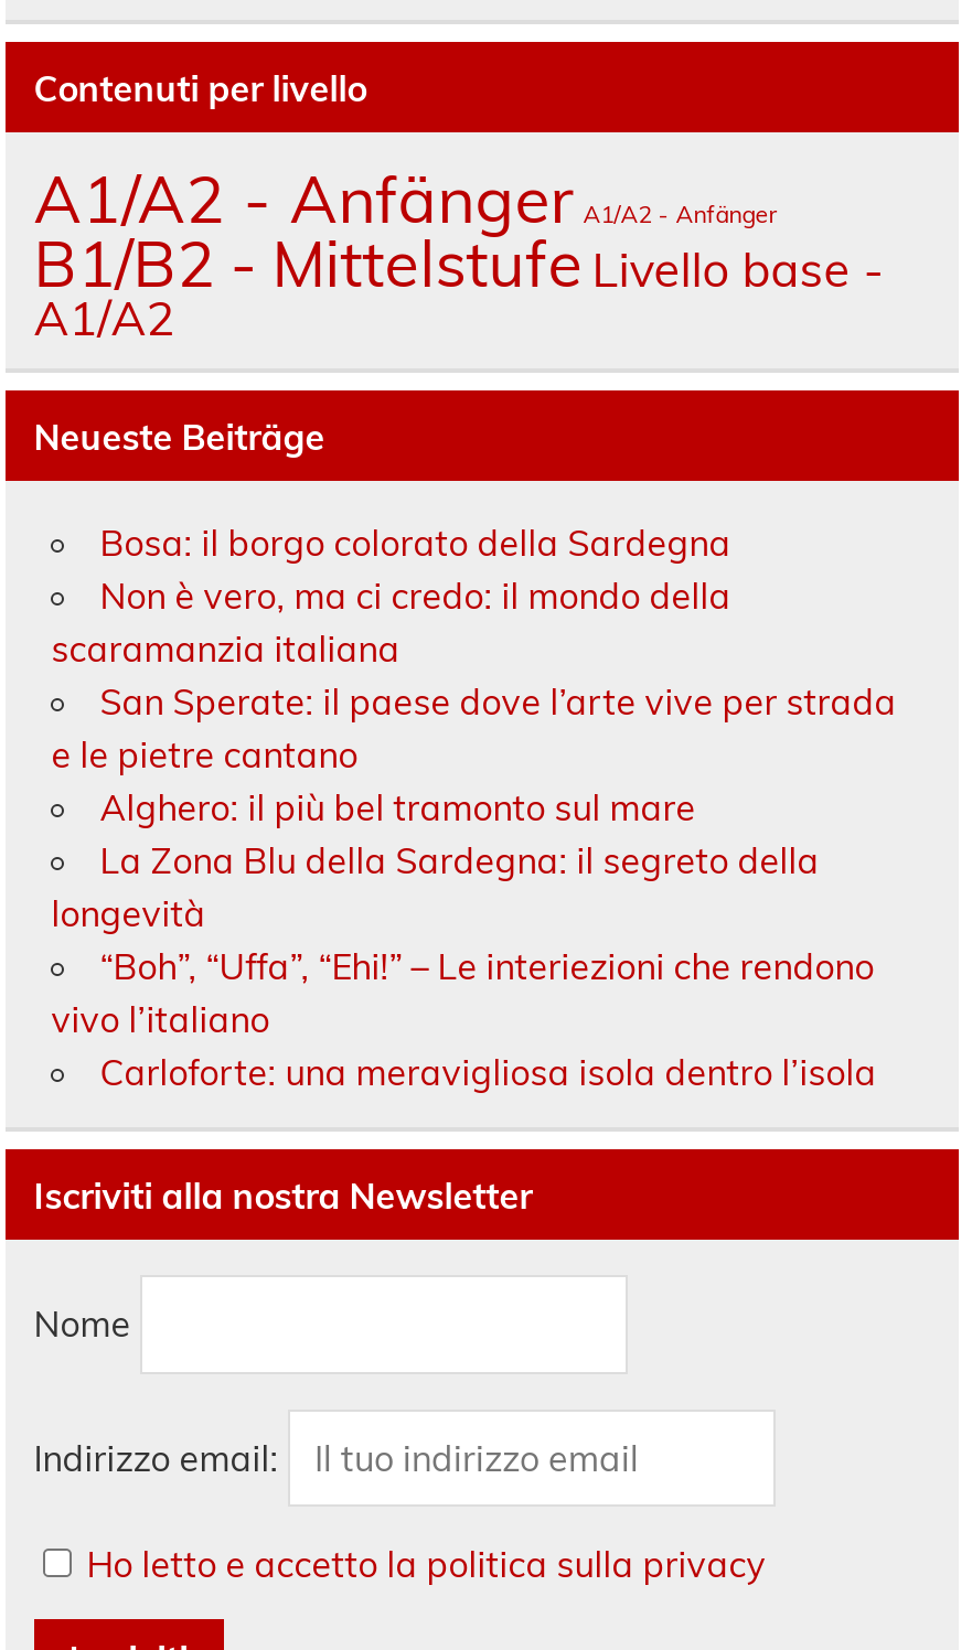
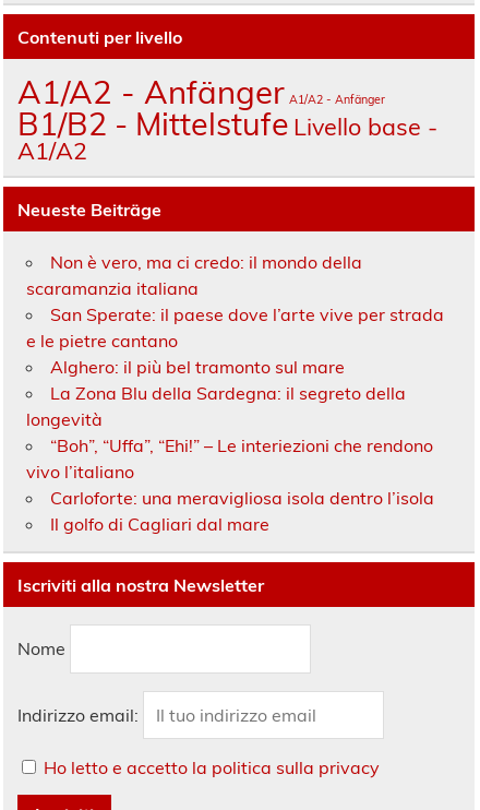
- Bosa: il borgo colorato della Sardegna

moved up: Non è vero, ma ci credo: il mondo della | scaramanzia italiana | San Sperate: il paese dove l’arte vive per strada | ... | vivo l’italiano | Carloforte: una meravigliosa isola dentro l’isola

+ Il golfo di Cagliari dal mare
